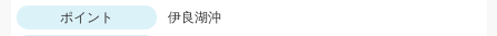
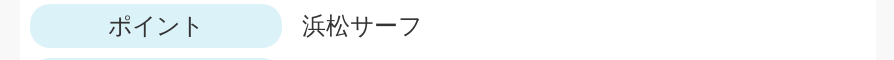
- 伊良湖沖
+ 浜松サーフ
